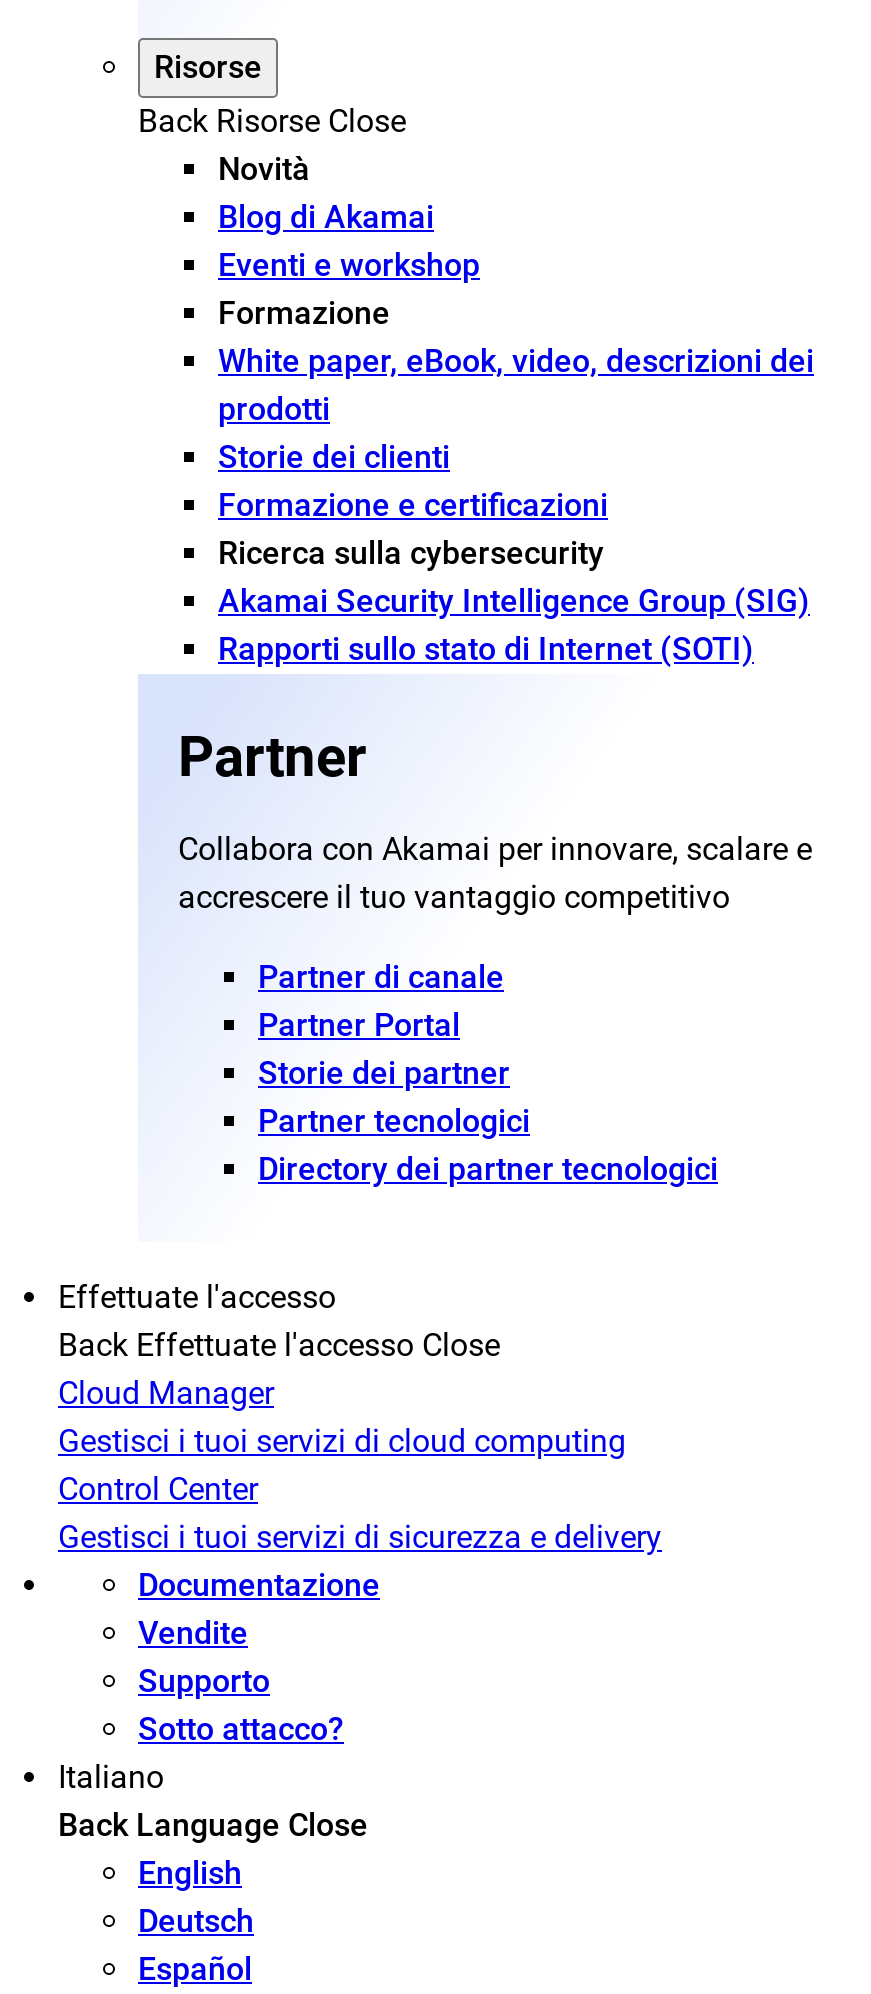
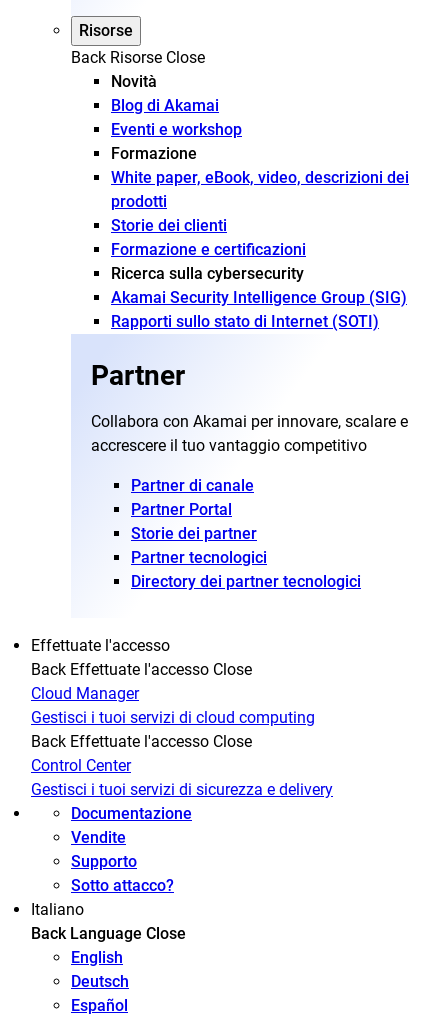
+ Back Effettuate l'accesso Close
